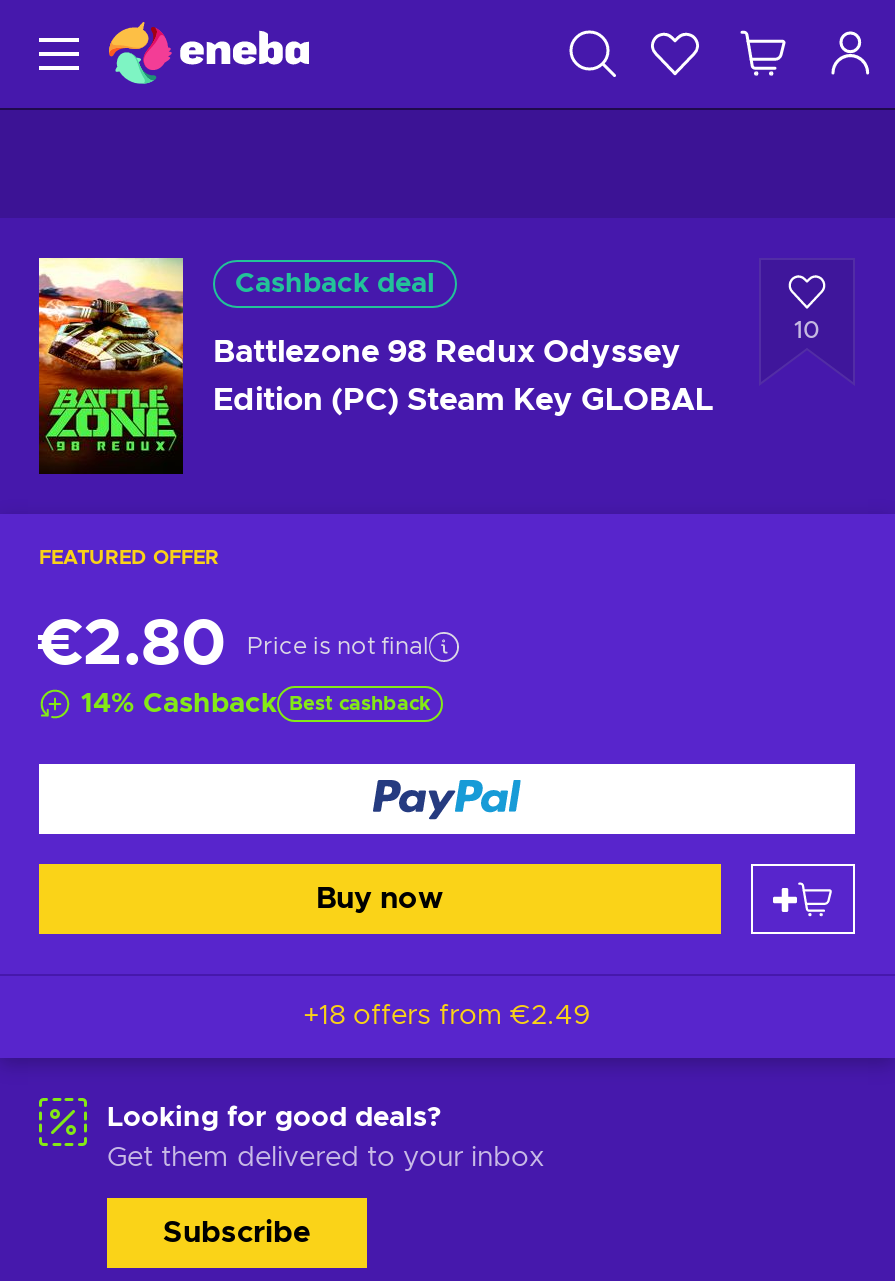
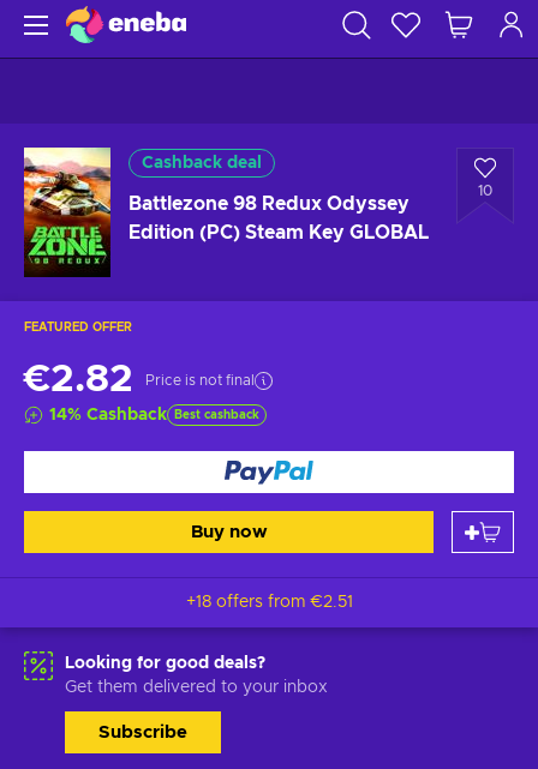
- €2.80 Price is not final
+ €2.82 Price is not final

- +18 offers from €2.49
+ +18 offers from €2.51
